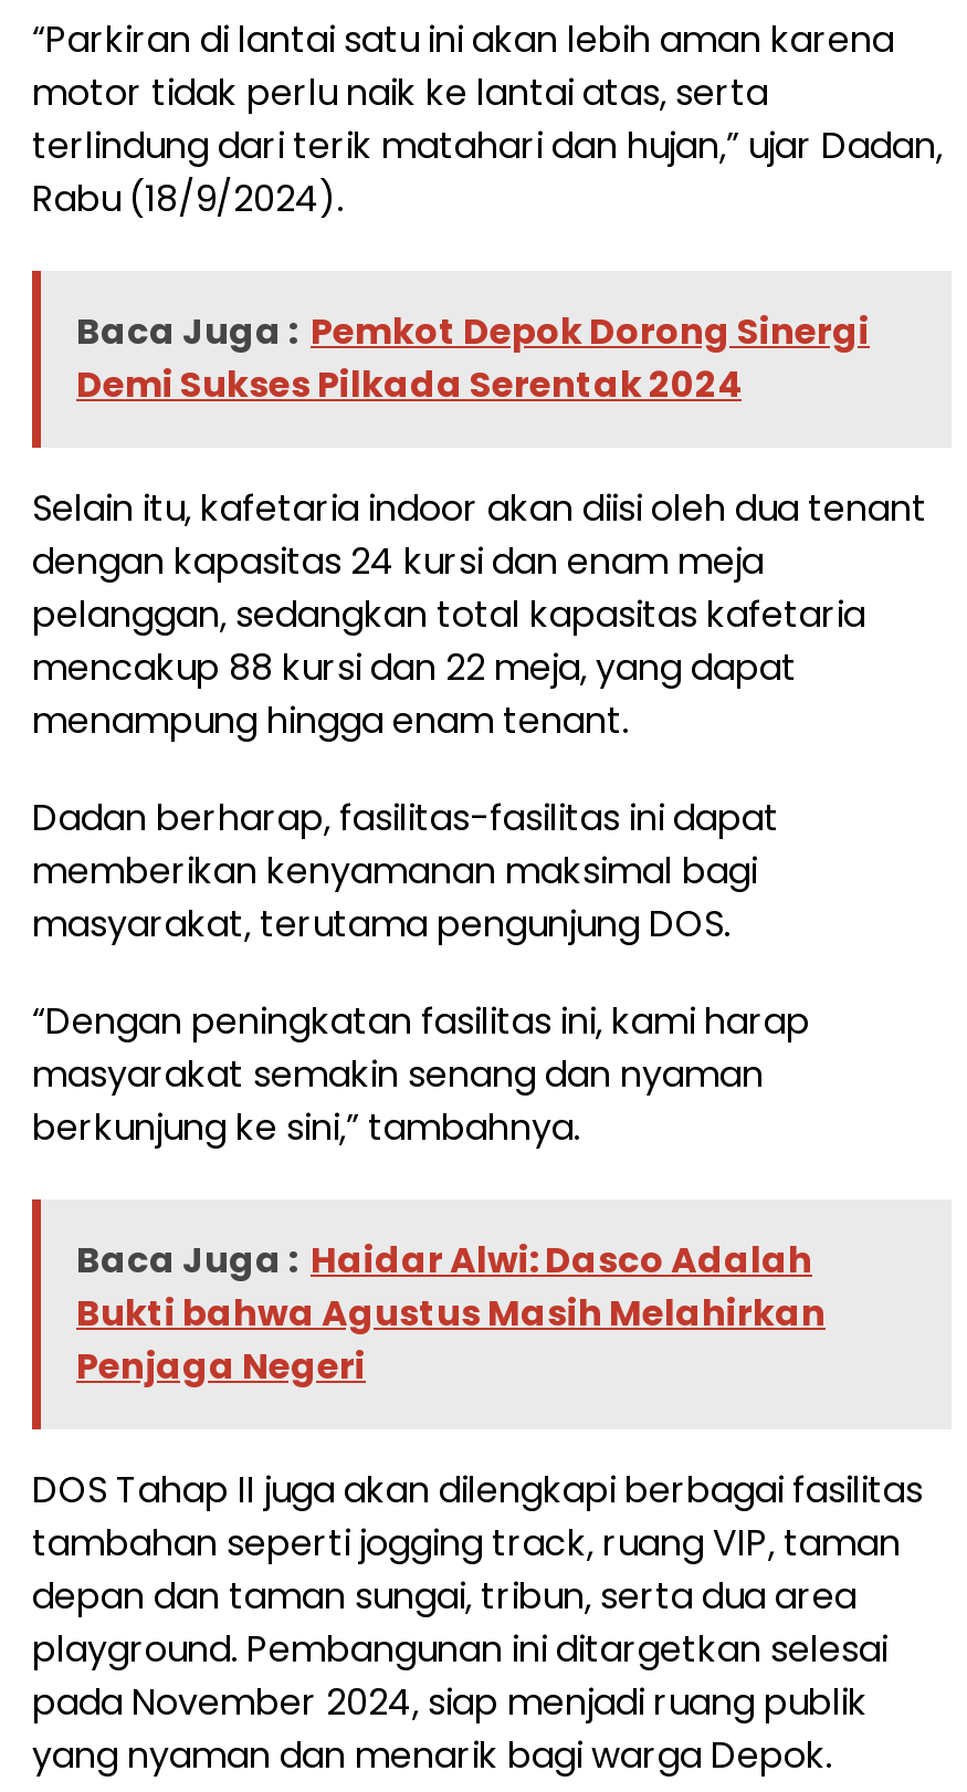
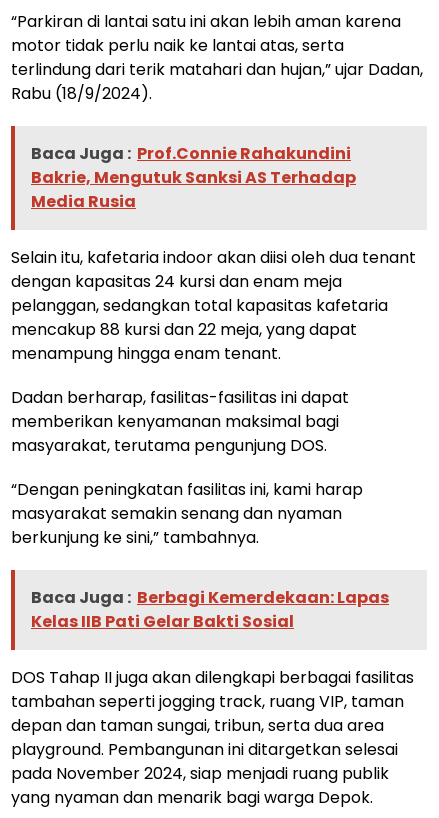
- Baca Juga : Pemkot Depok Dorong Sinergi
- Demi Sukses Pilkada Serentak 2024
+ Baca Juga : Prof.Connie Rahakundini
+ Bakrie, Mengutuk Sanksi AS Terhadap
+ Media Rusia

moved down: Selain itu, kafetaria indoor akan diisi oleh dua tenant | dengan kapasitas 24 kursi dan enam meja | pelanggan, sedangkan total kapasitas kafetaria | ... | masyarakat semakin senang dan nyaman | berkunjung ke sini,” tambahnya.

- Baca Juga : Haidar Alwi: Dasco Adalah
- Bukti bahwa Agustus Masih Melahirkan
- Penjaga Negeri
+ Baca Juga : Berbagi Kemerdekaan: Lapas
+ Kelas IIB Pati Gelar Bakti Sosial
